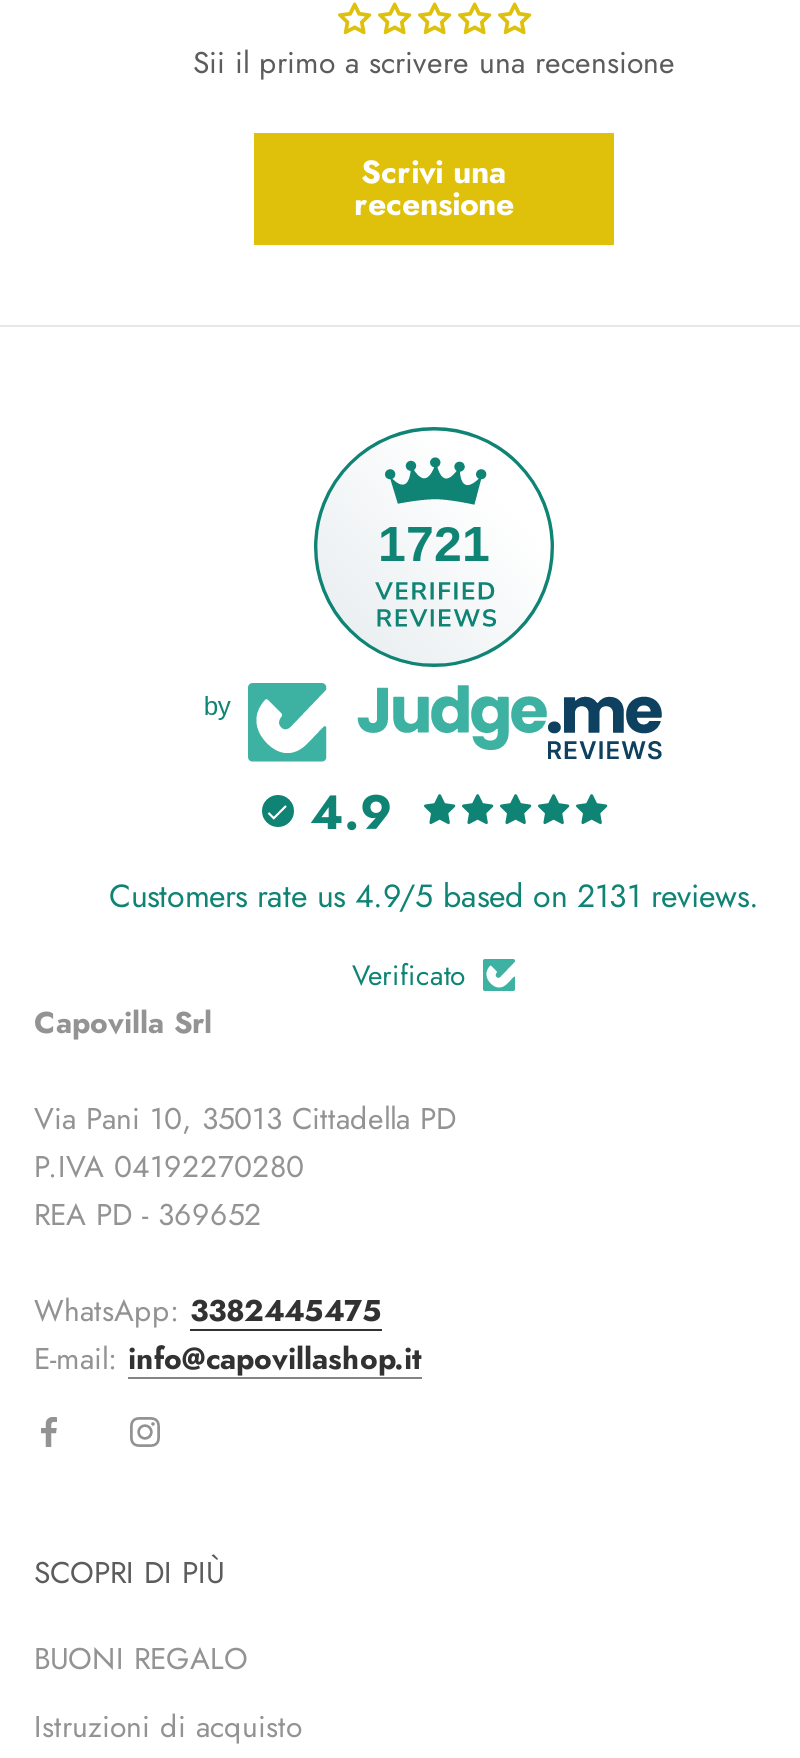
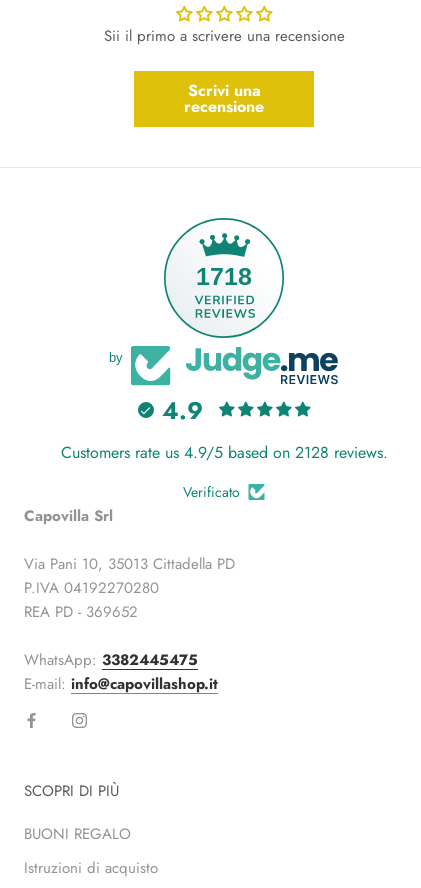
- 1721
+ 1718

- Customers rate us 4.9/5 based on 2131 reviews.
+ Customers rate us 4.9/5 based on 2128 reviews.
